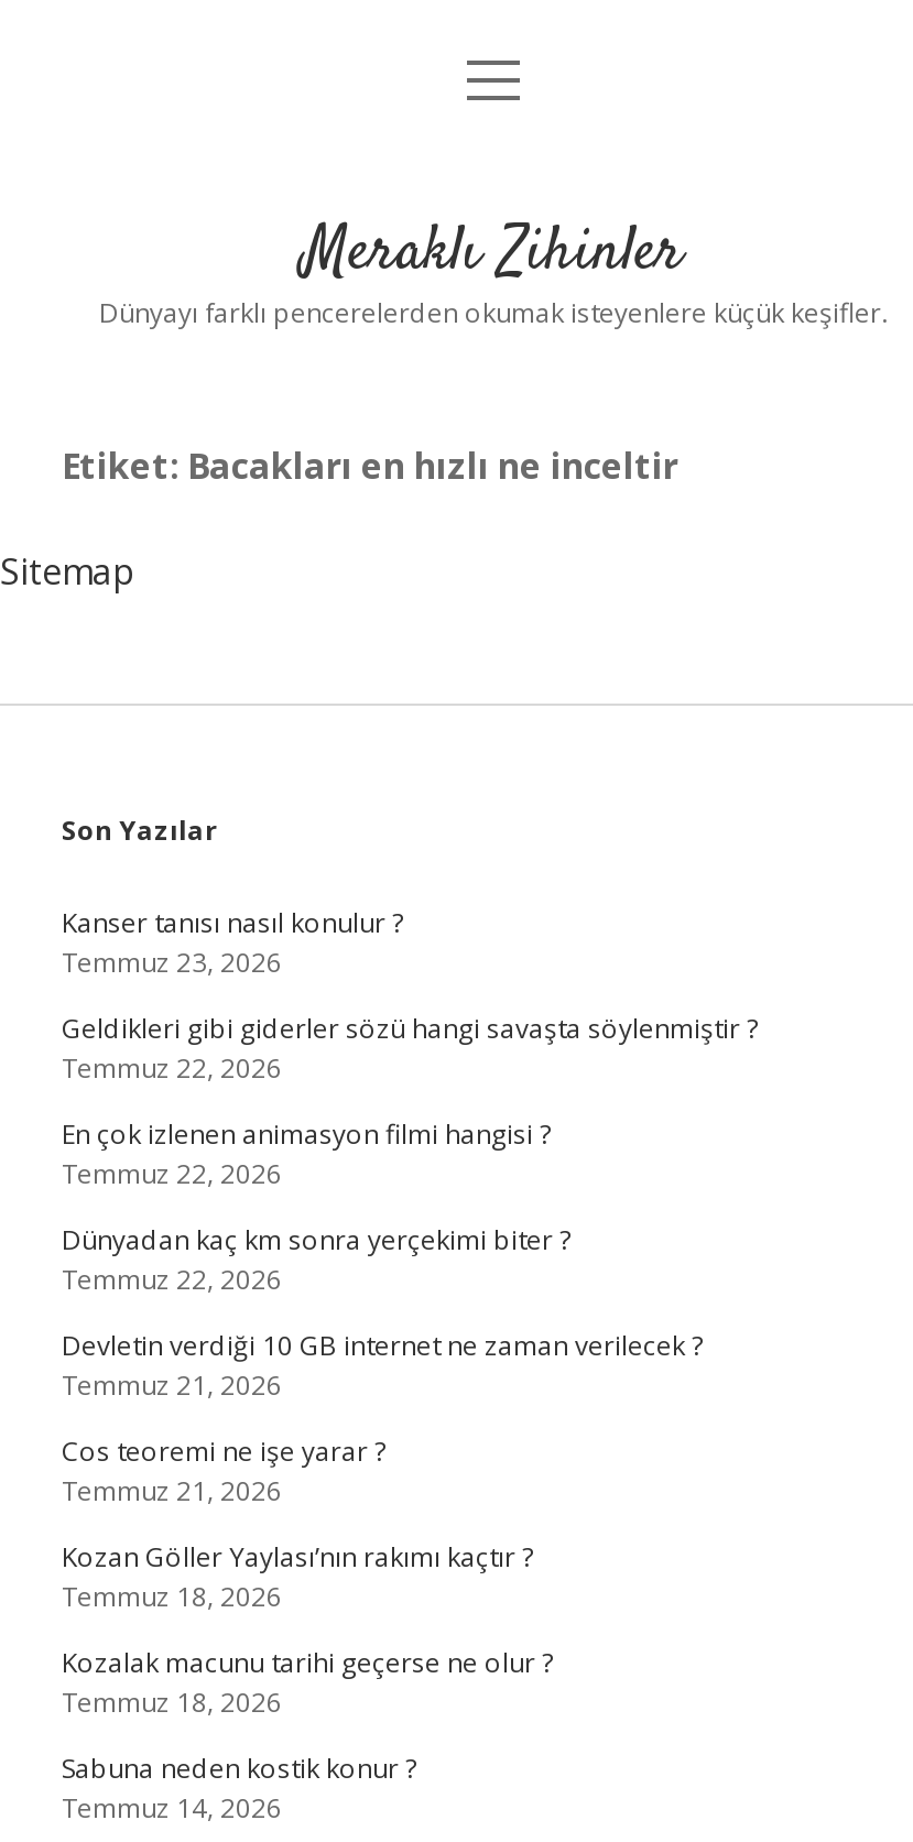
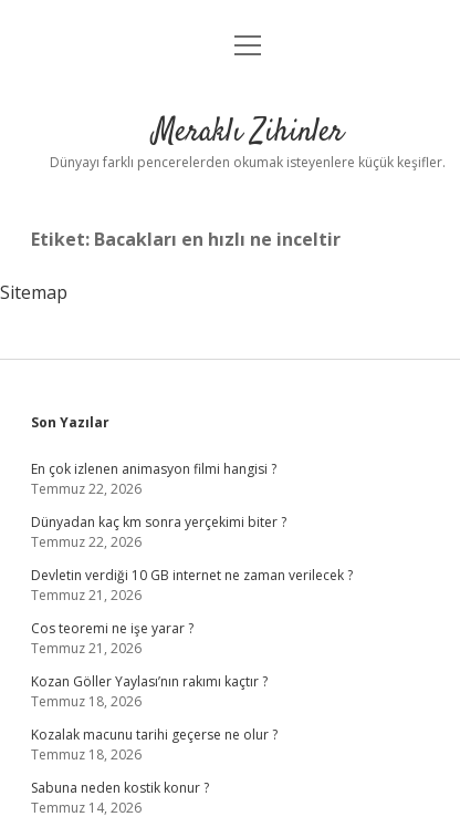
- Kanser tanısı nasıl konulur ?
- Temmuz 23, 2026
- Geldikleri gibi giderler sözü hangi savaşta söylenmiştir ?
- Temmuz 22, 2026
